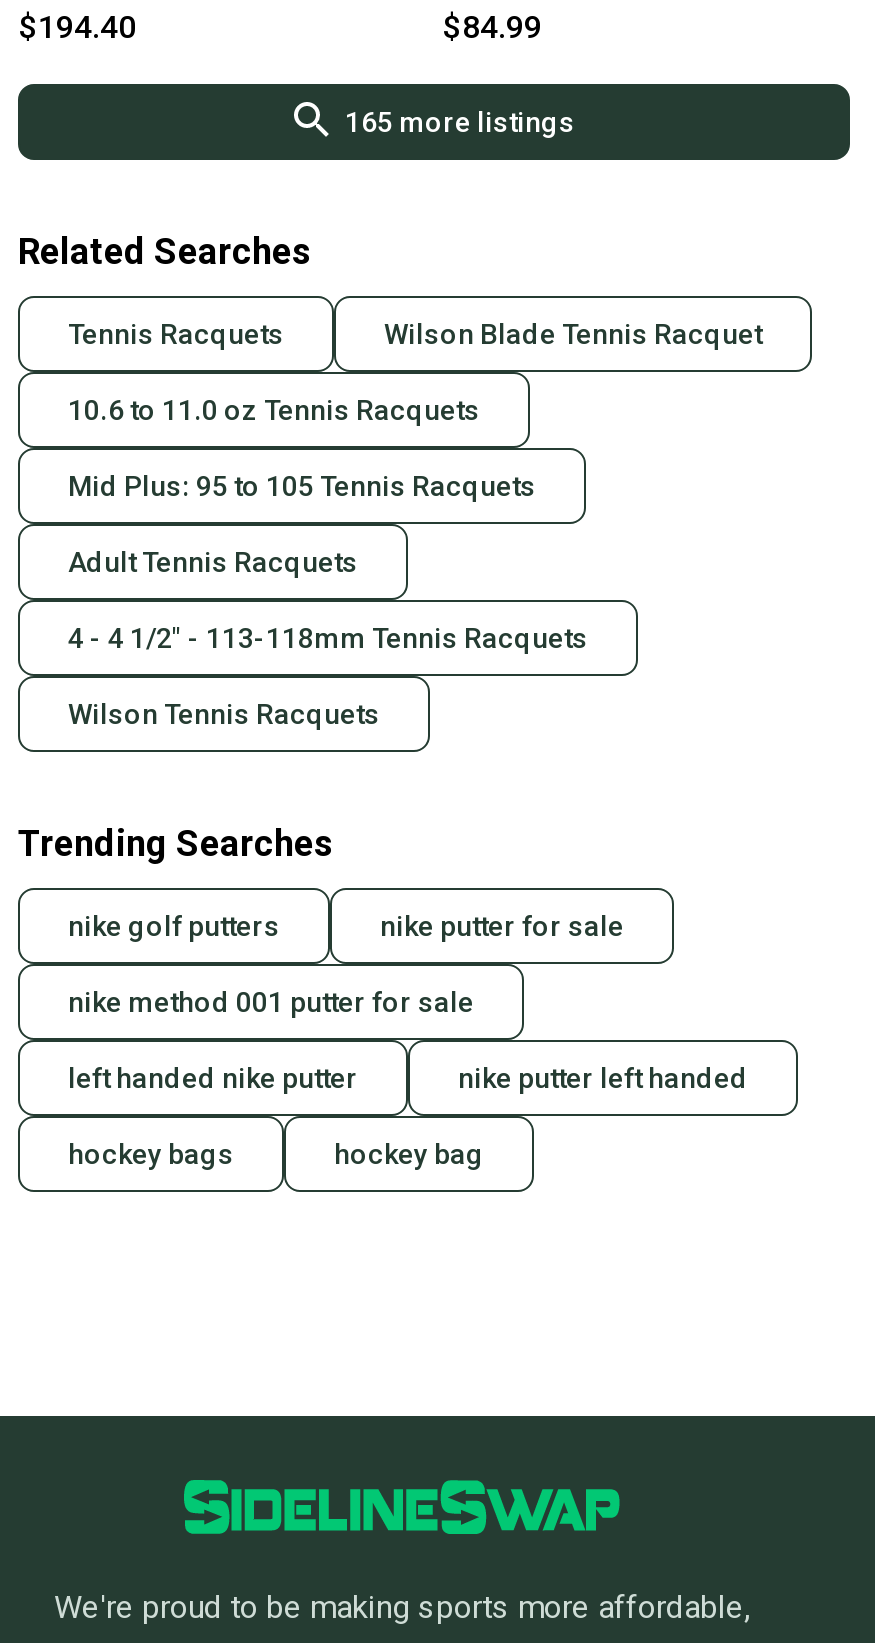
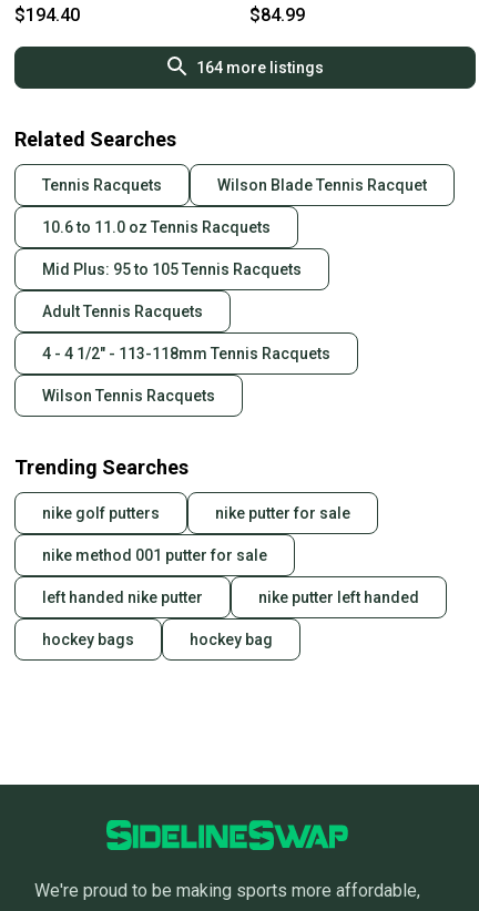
- 165 more listings
+ 164 more listings
